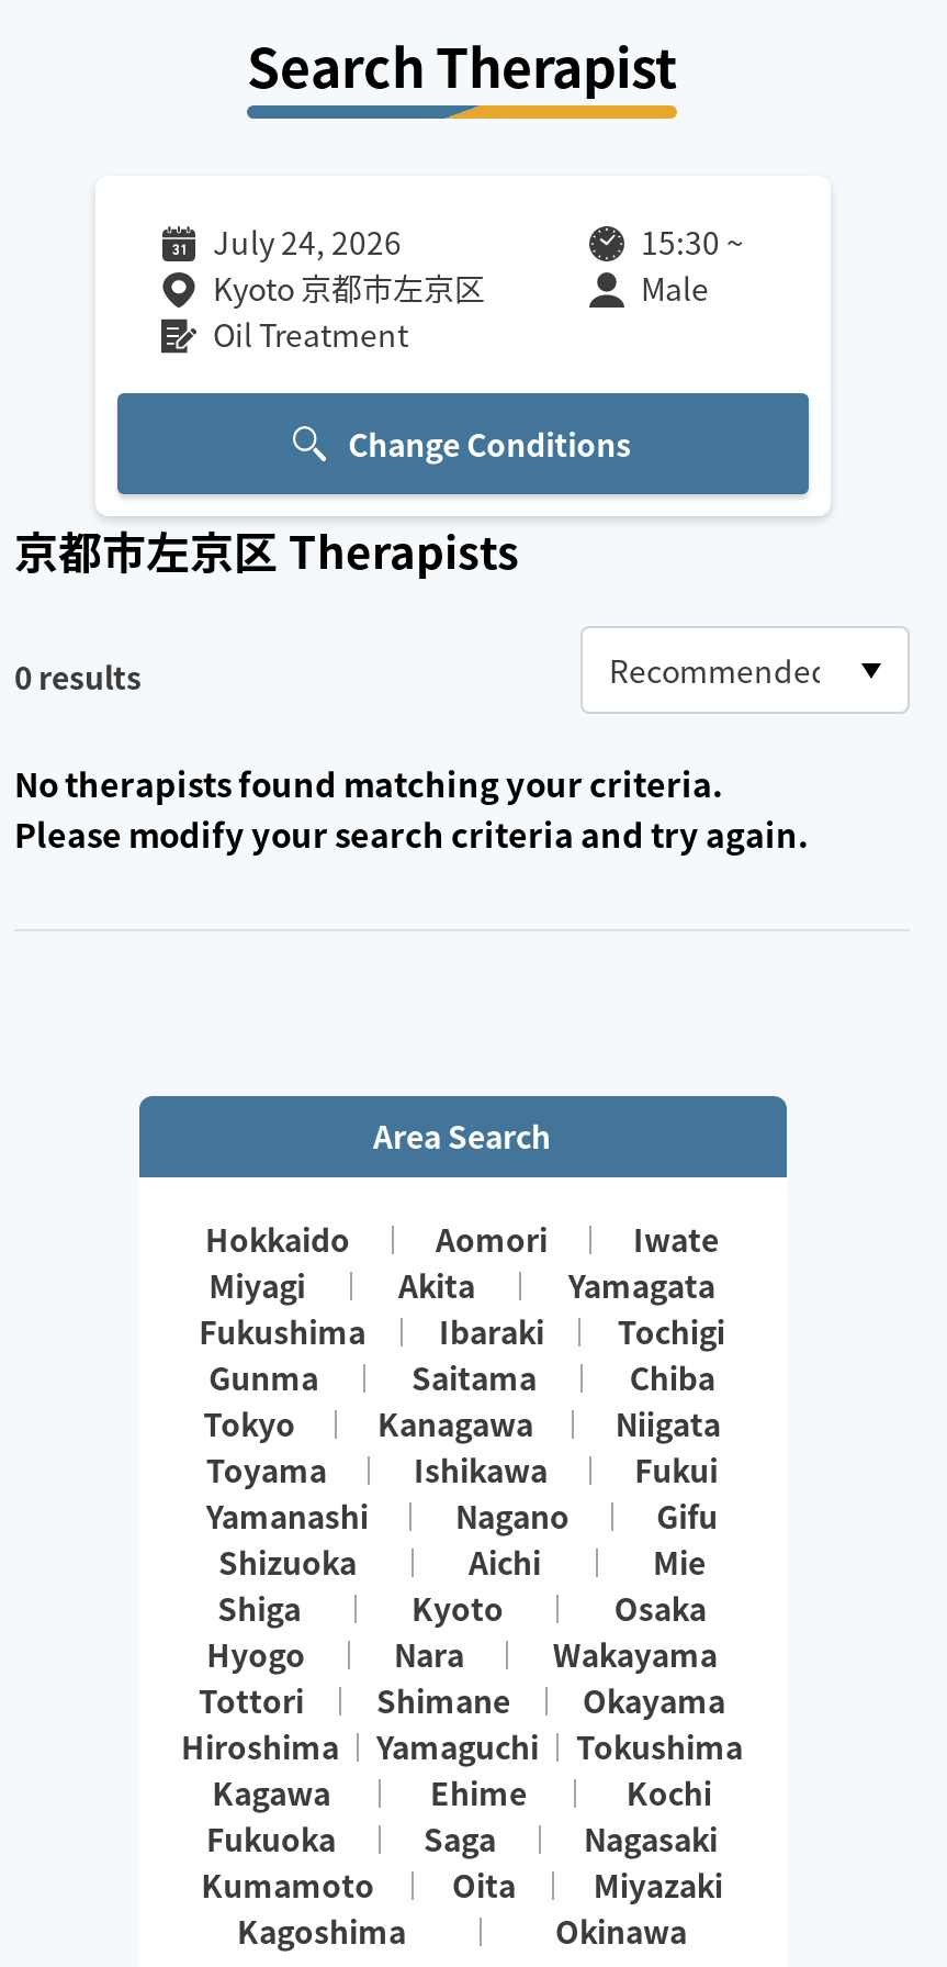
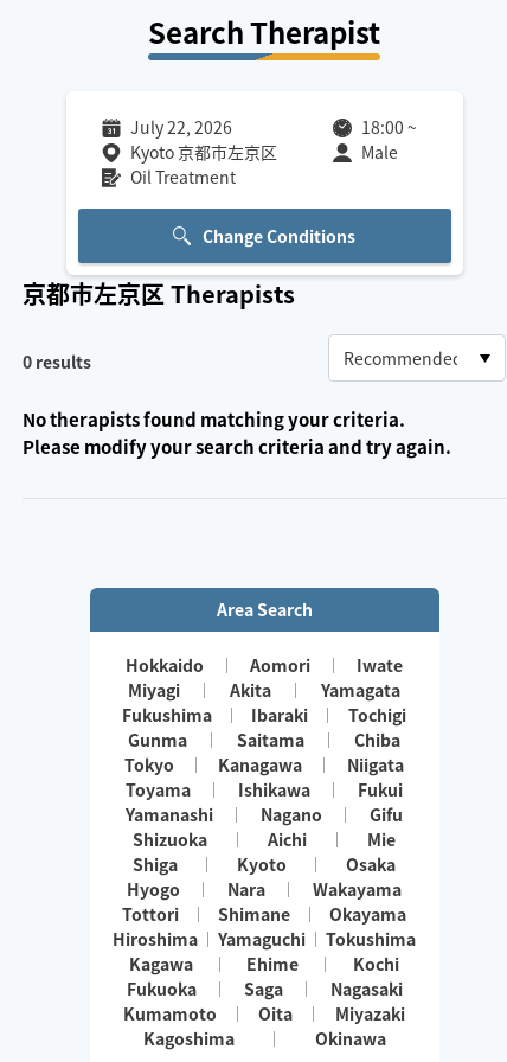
- July 24, 2026
+ July 22, 2026

- 15:30 ~
+ 18:00 ~
